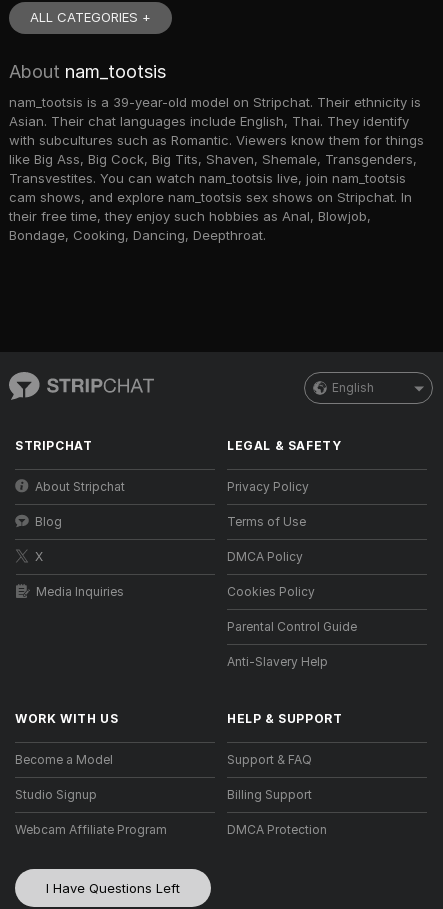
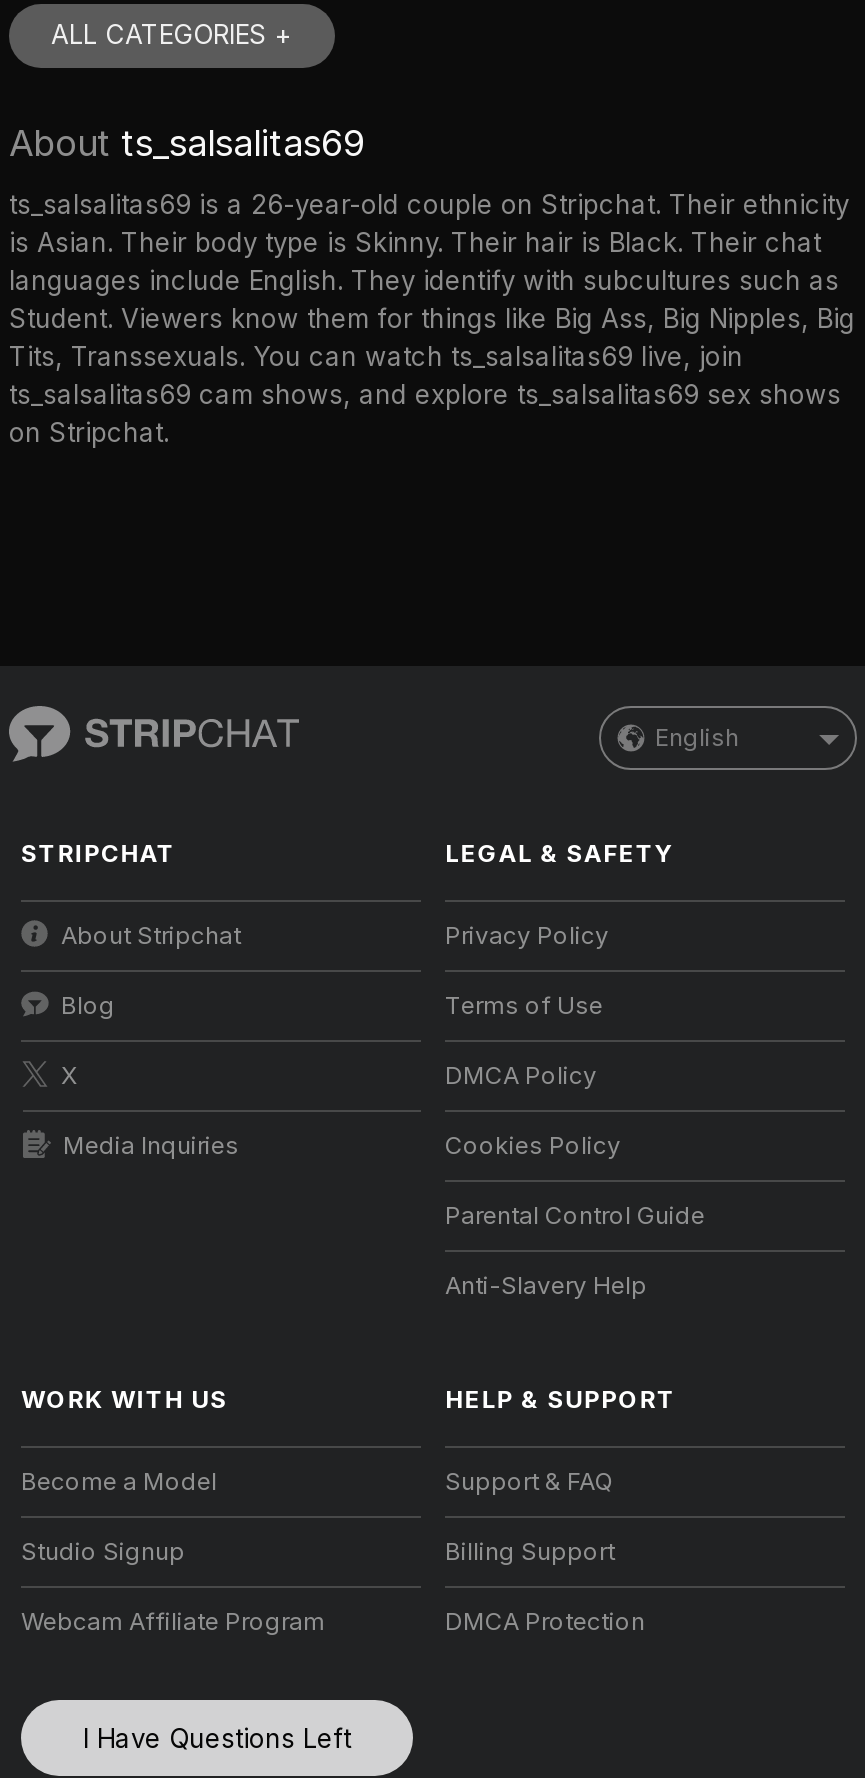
- About nam_tootsis
+ About ts_salsalitas69

- nam_tootsis is a 39-year-old model on Stripchat. Their ethnicity is
- Asian. Their chat languages include English, Thai. They identify
- with subcultures such as Romantic. Viewers know them for things
- like Big Ass, Big Cock, Big Tits, Shaven, Shemale, Transgenders,
- Transvestites. You can watch nam_tootsis live, join nam_tootsis
- cam shows, and explore nam_tootsis sex shows on Stripchat. In
- their free time, they enjoy such hobbies as Anal, Blowjob,
- Bondage, Cooking, Dancing, Deepthroat.
+ ts_salsalitas69 is a 26-year-old couple on Stripchat. Their ethnicity
+ is Asian. Their body type is Skinny. Their hair is Black. Their chat
+ languages include English. They identify with subcultures such as
+ Student. Viewers know them for things like Big Ass, Big Nipples, Big
+ Tits, Transsexuals. You can watch ts_salsalitas69 live, join
+ ts_salsalitas69 cam shows, and explore ts_salsalitas69 sex shows
+ on Stripchat.
